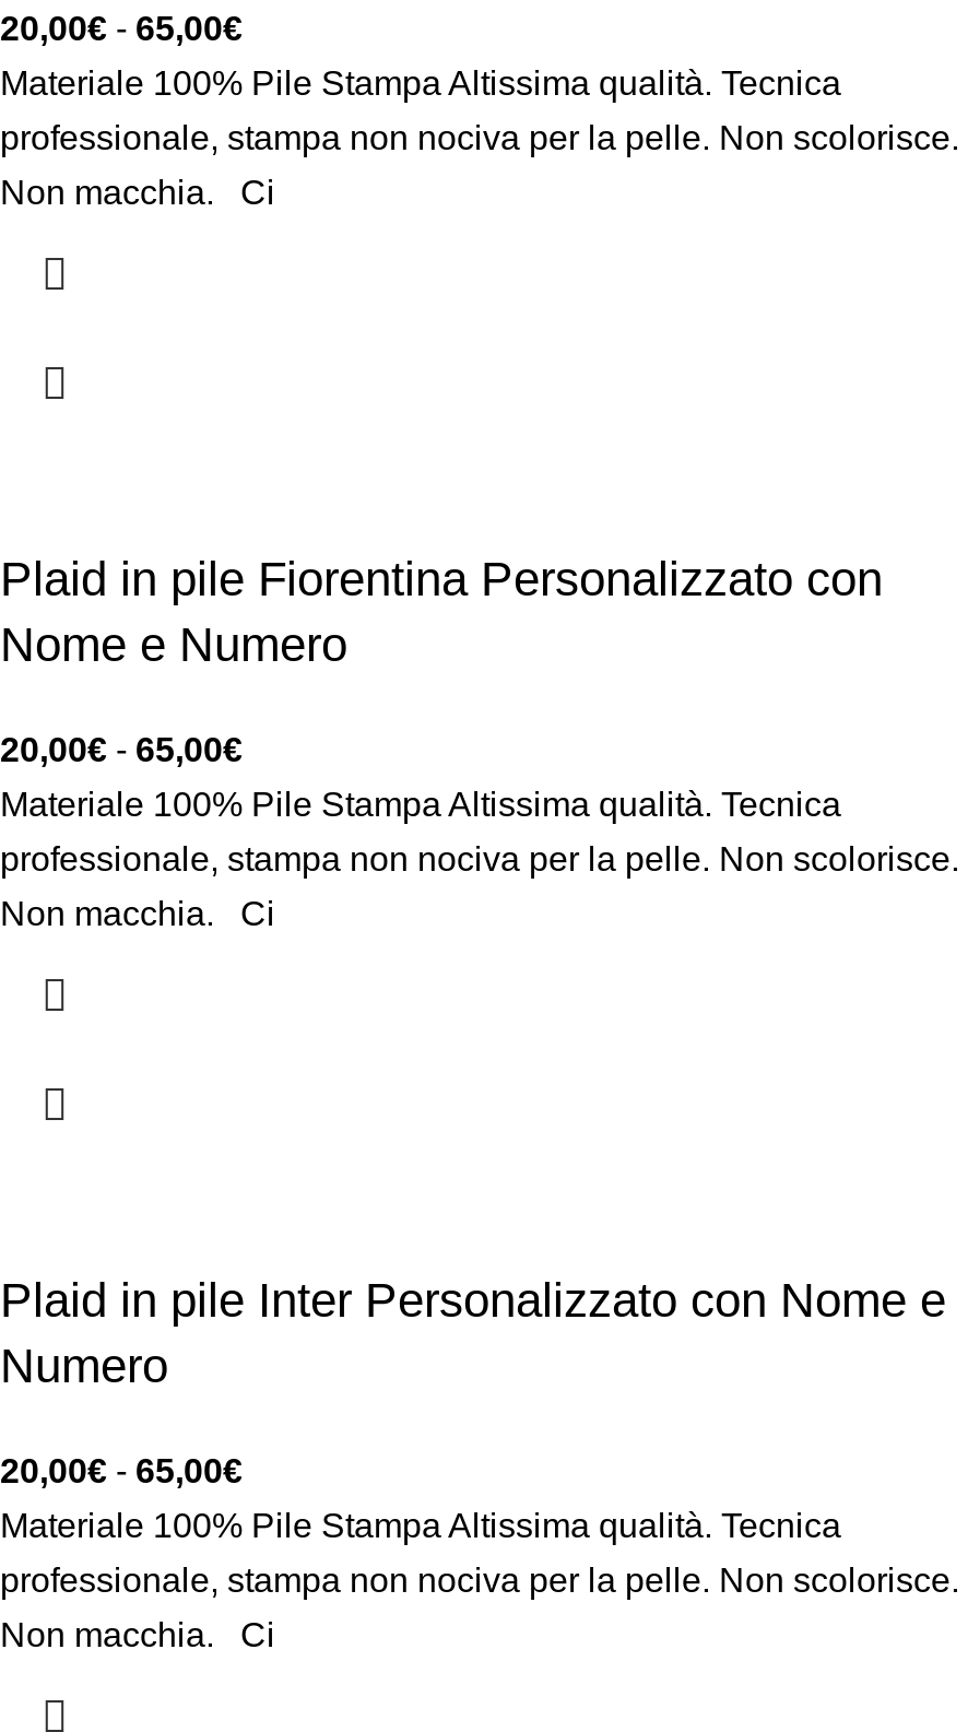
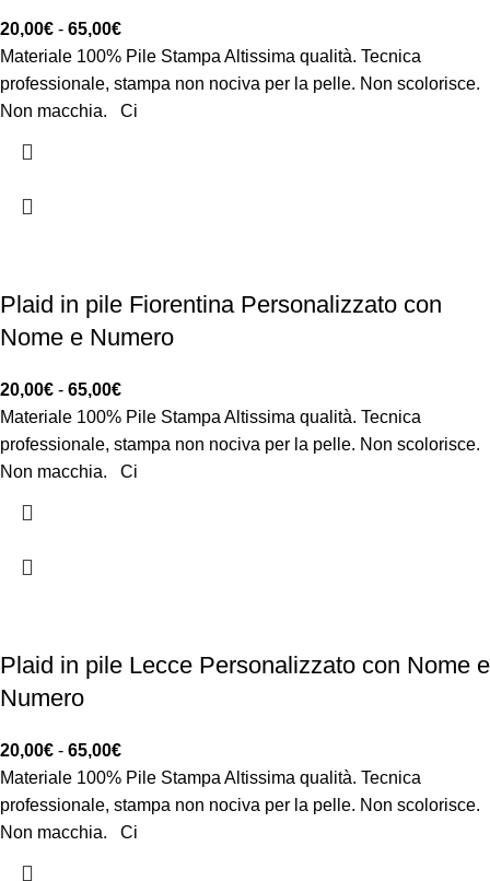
- Plaid in pile Inter Personalizzato con Nome e
+ Plaid in pile Lecce Personalizzato con Nome e
